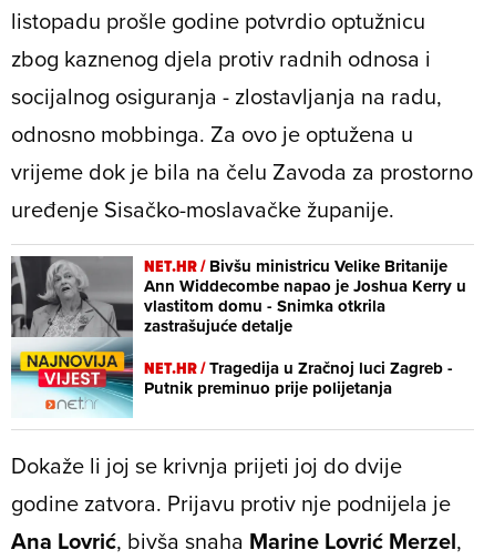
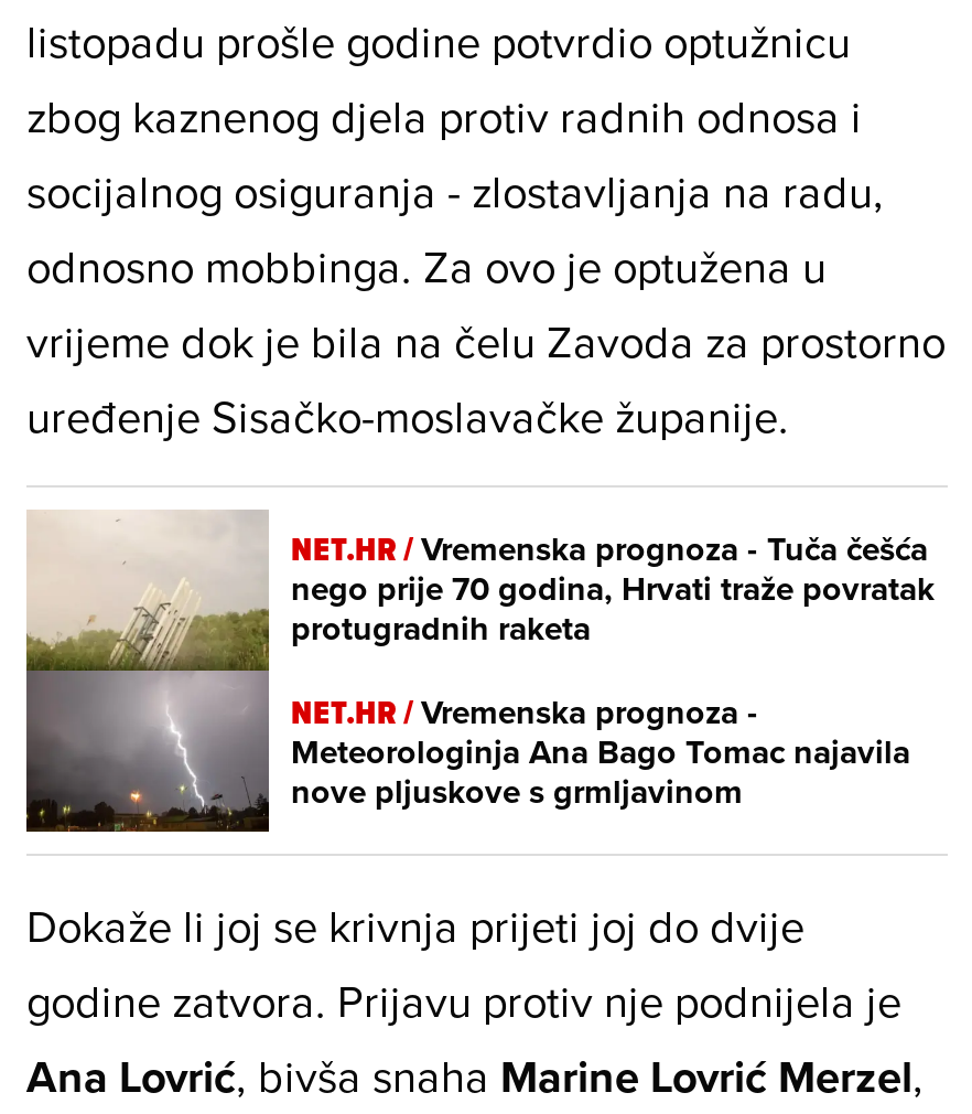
- [image]
- NET.HR / Bivšu ministricu Velike Britanije
- Ann Widdecombe napao je Joshua Kerry u
- vlastitom domu - Snimka otkrila
- zastrašujuće detalje
+ [image]
+ NET.HR /Vremenska prognoza - Tuča češća
+ nego prije 70 godina, Hrvati traže povratak
+ protugradnih raketa

- NET.HR / Tragedija u Zračnoj luci Zagreb -
- Putnik preminuo prije polijetanja
+ NET.HR /Vremenska prognoza -
+ Meteorologinja Ana Bago Tomac najavila
+ nove pljuskove s grmljavinom
